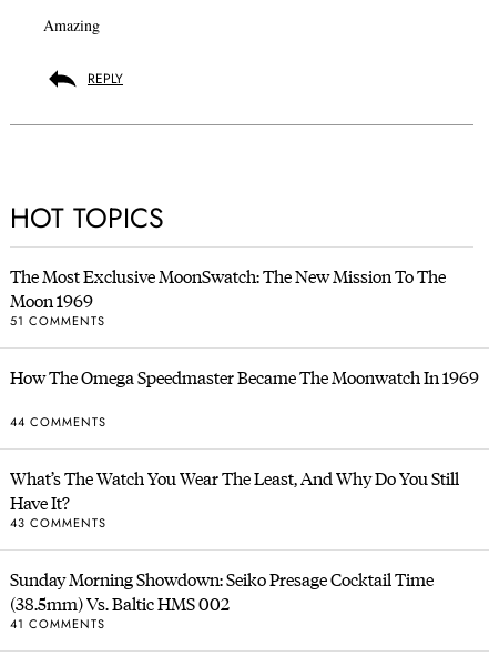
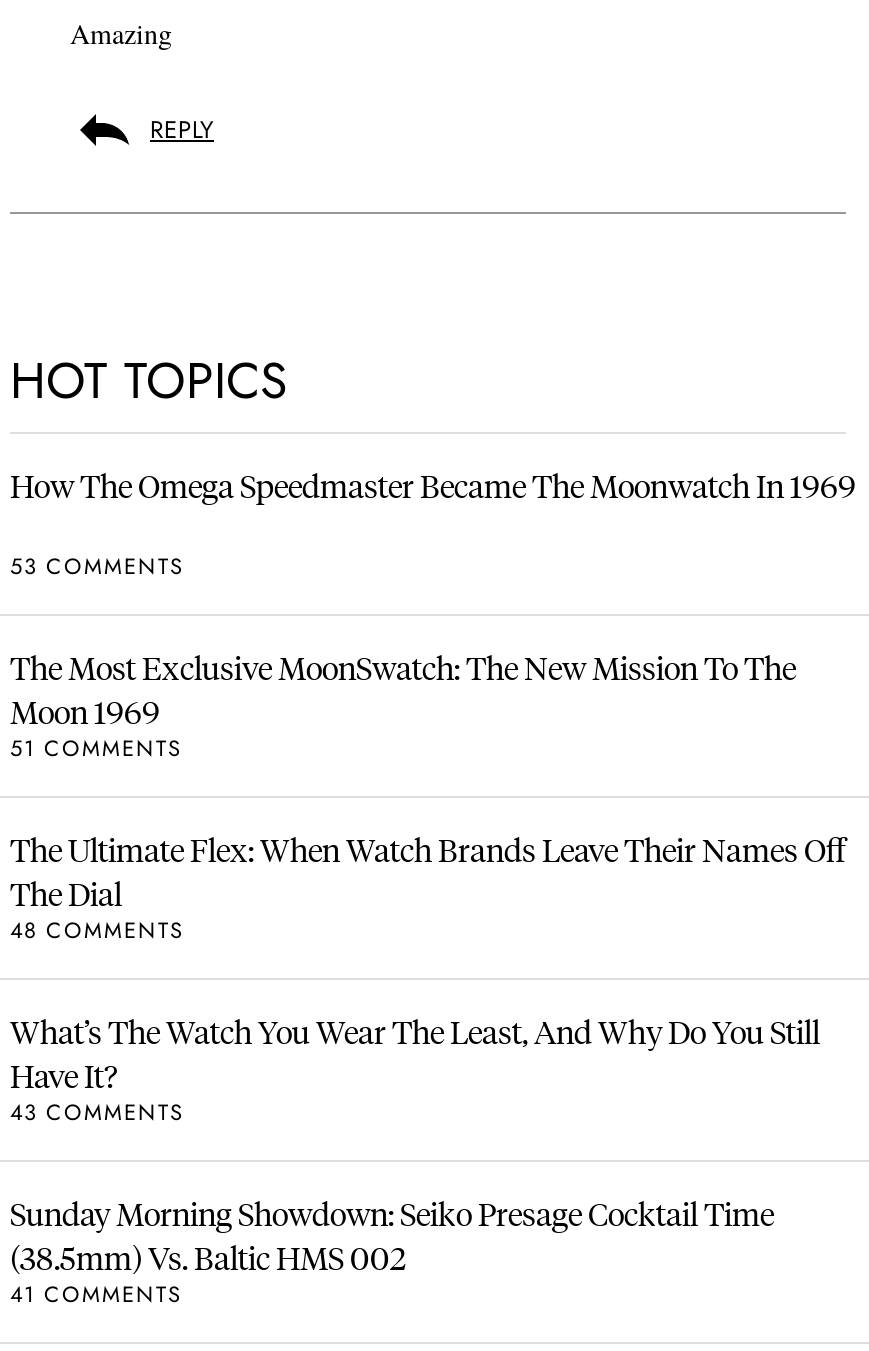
+ 53 COMMENTS

moved up: How The Omega Speedmaster Became The Moonwatch In 1969

- 44 COMMENTS
+ The Ultimate Flex: When Watch Brands Leave Their Names Off
+ The Dial
+ 48 COMMENTS
